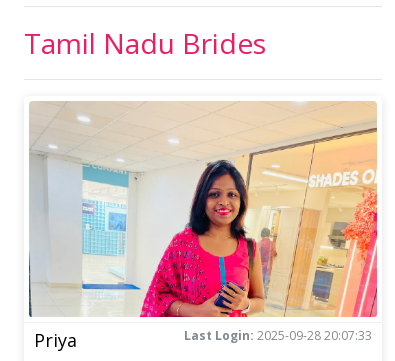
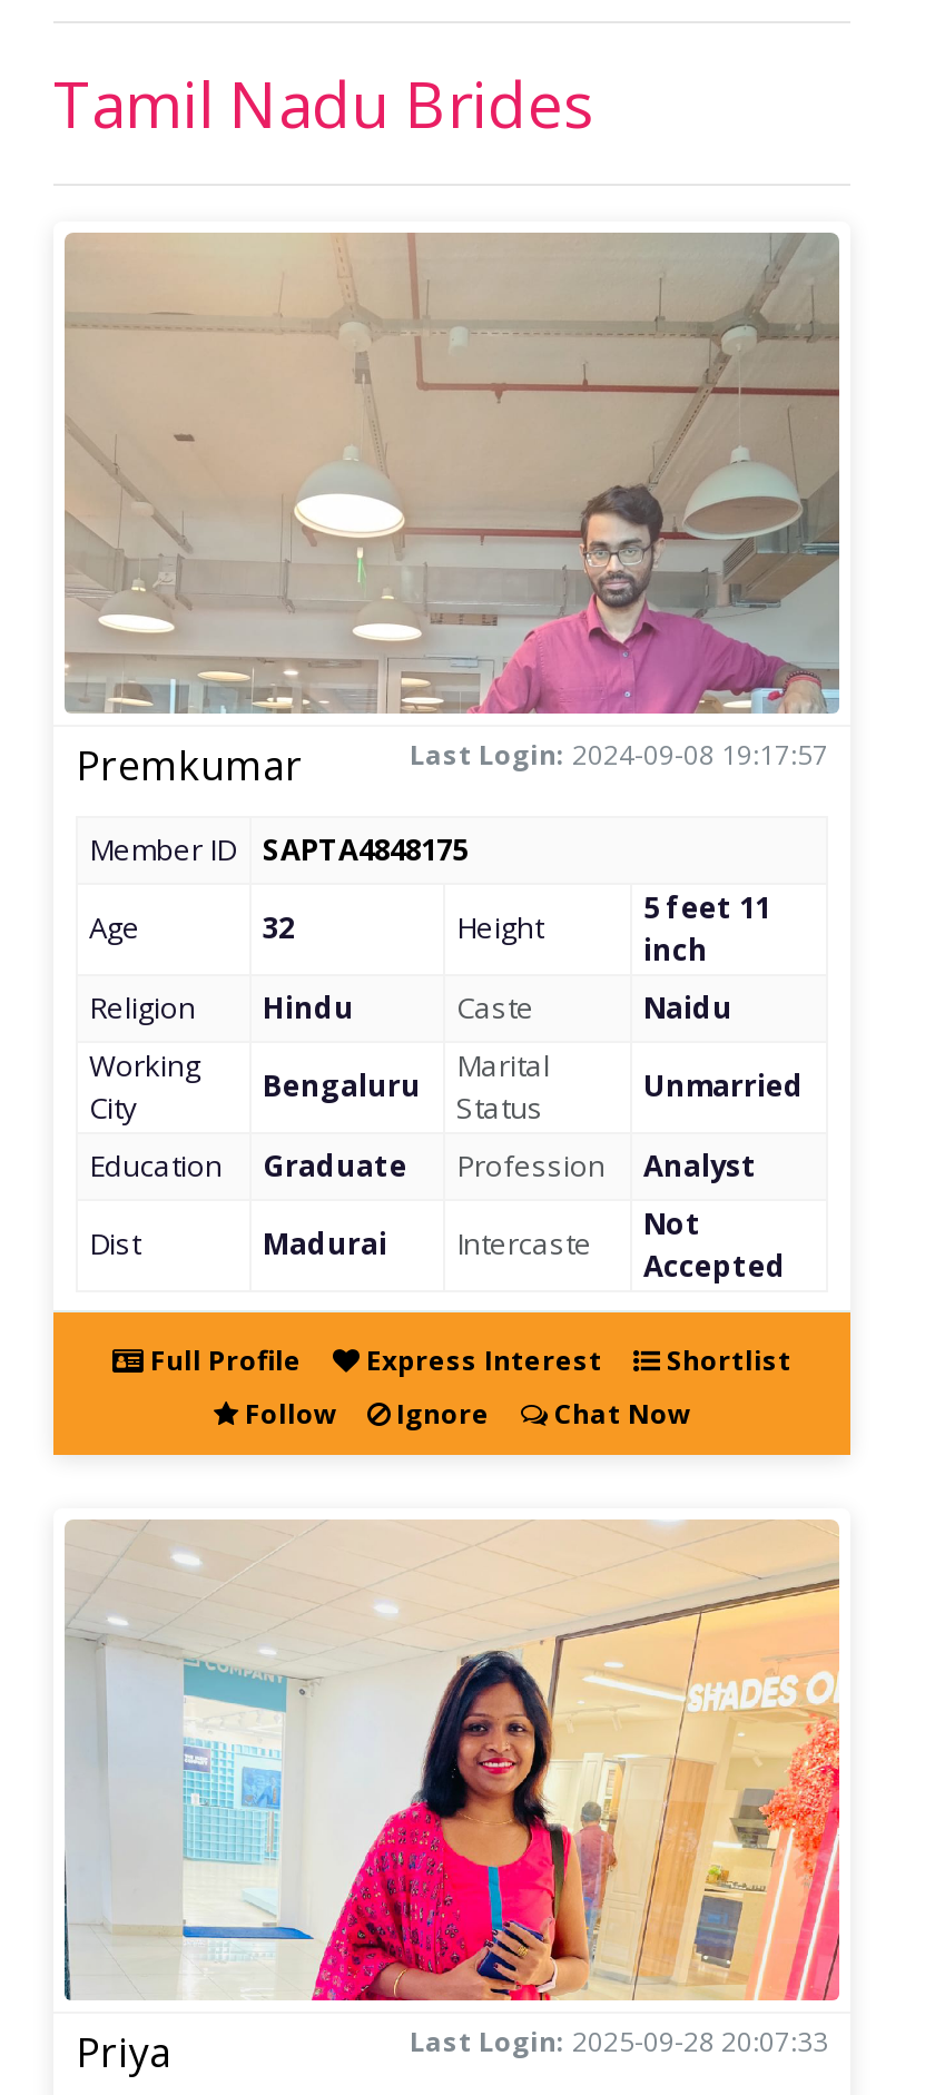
+ [image]
+ Unmarried
+ Education
+ Graduate
+ Profession
+ Analyst
+ Dist
+ Madurai
+ Intercaste
+ Not
+ Accepted
+ Full Profile
+ Express Interest
+ Shortlist
+ Follow
+ Ignore
+ Chat Now

+ [image]
+ Premkumar
+ Last Login: 2024-09-08 19:17:57
+ Member ID
+ SAPTA4848175
+ Age
+ 32
+ Height
+ 5 feet 11
+ inch
+ Religion
+ Hindu
+ Caste
+ Naidu
+ Working
+ City

+ Bengaluru
+ Marital
+ Status
